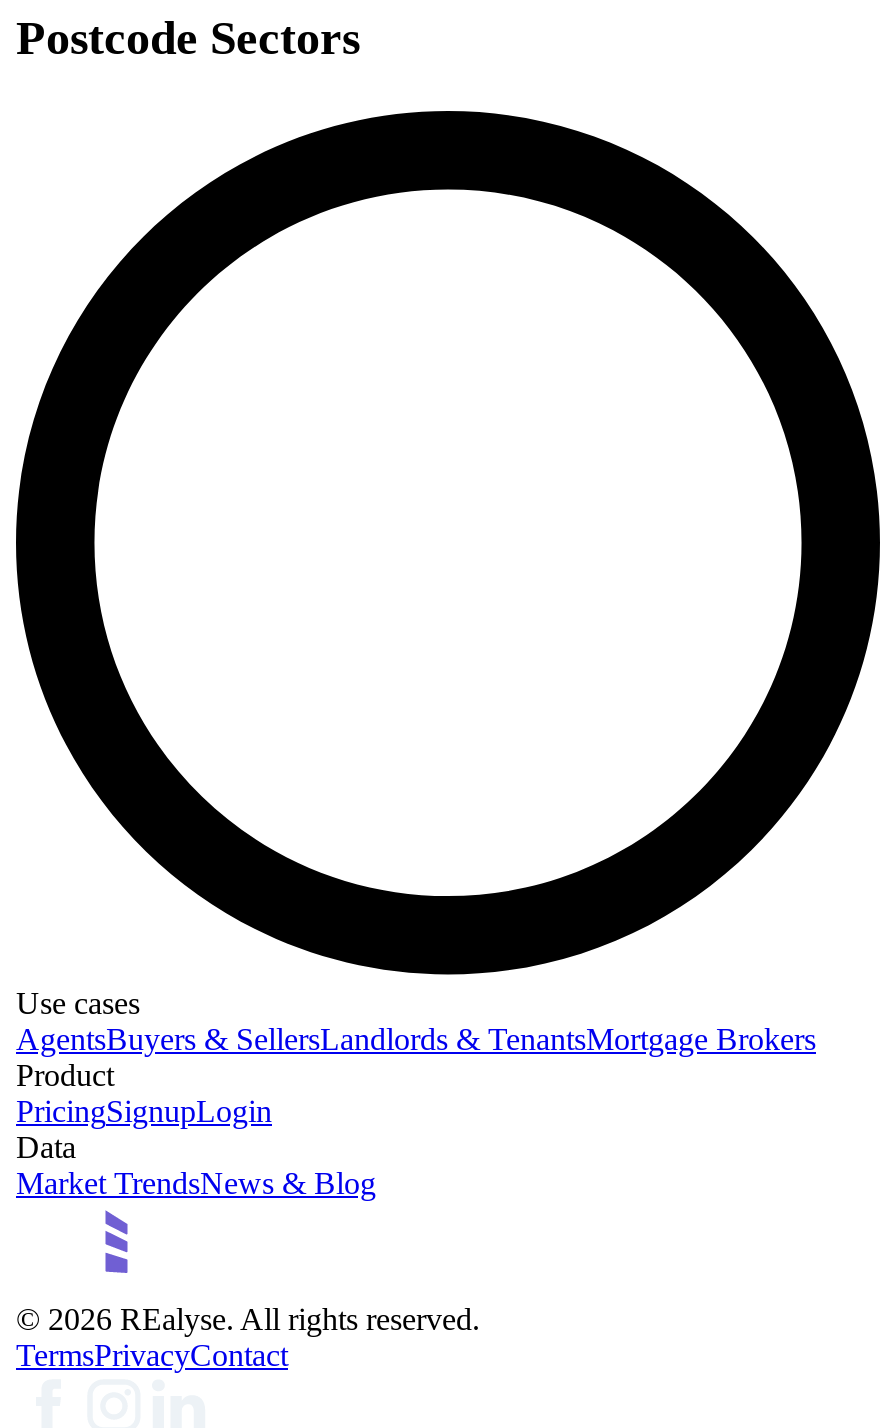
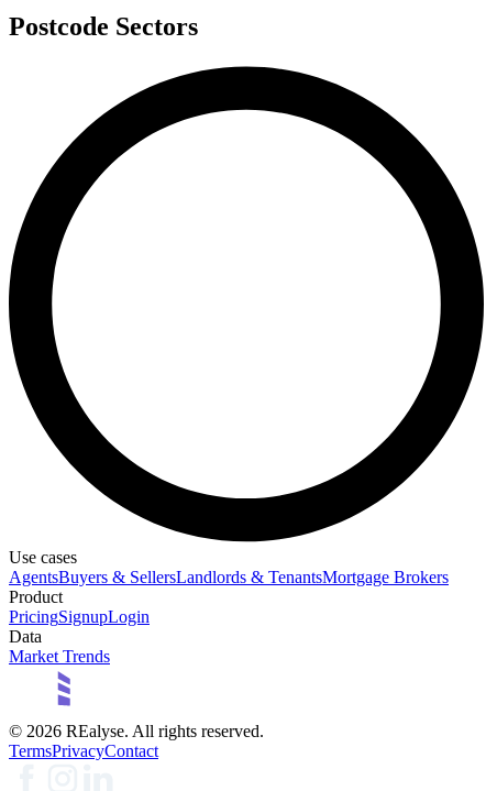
- Market TrendsNews & Blog
+ Market Trends
